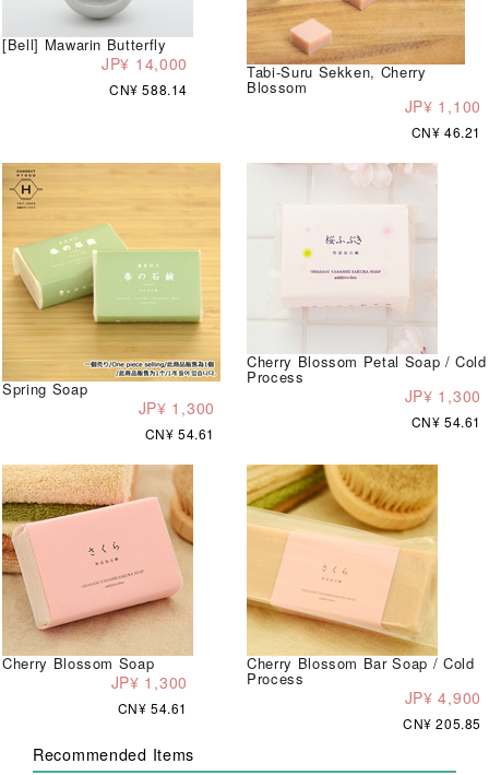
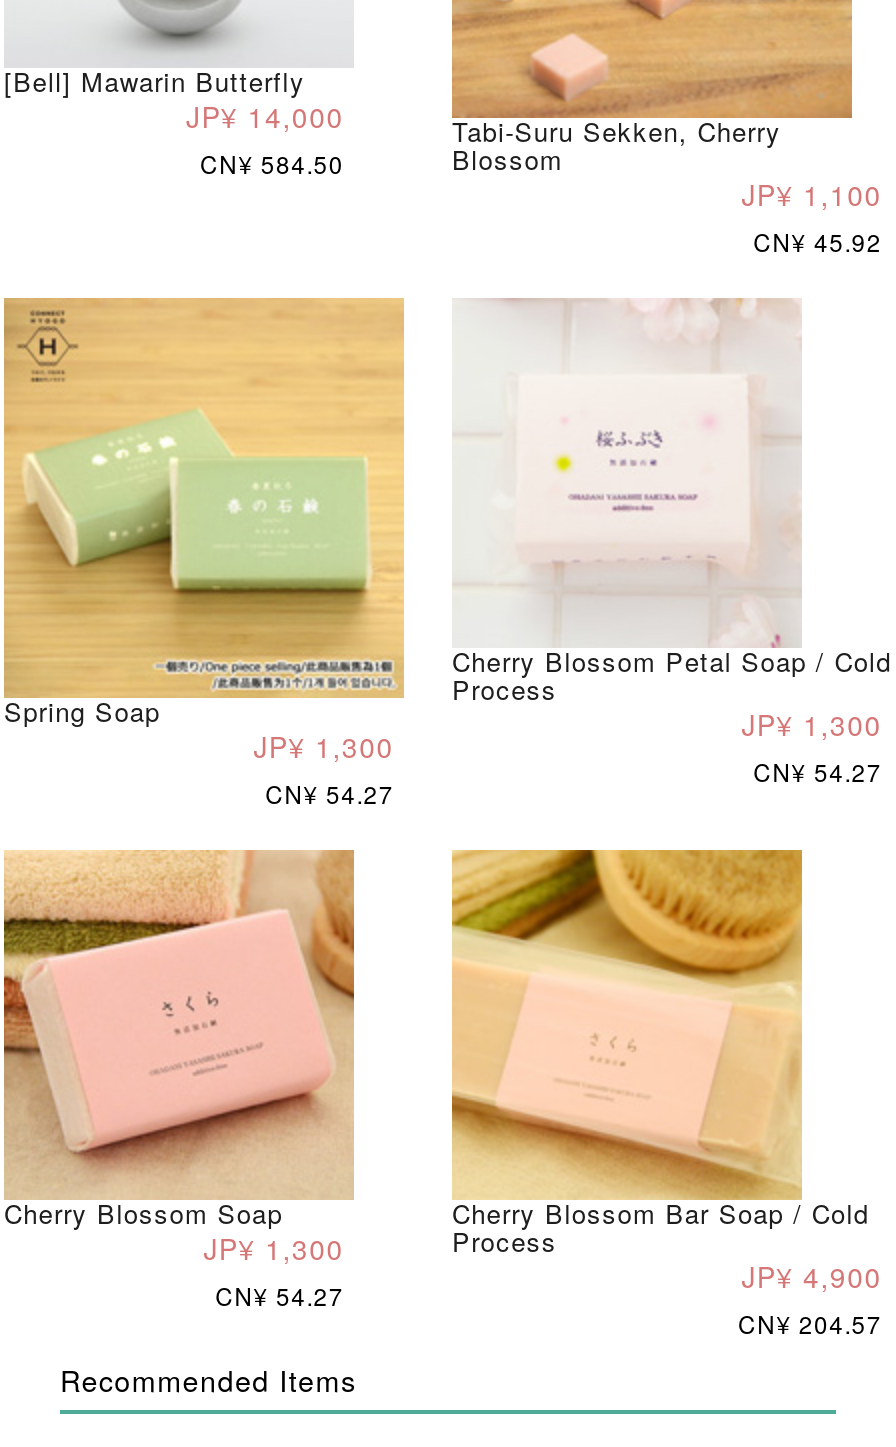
- CN¥ 588.14
+ CN¥ 584.50

- CN¥ 46.21
+ CN¥ 45.92

- CN¥ 54.61
+ CN¥ 54.27

- CN¥ 54.61
+ CN¥ 54.27

- CN¥ 54.61
+ CN¥ 54.27

- CN¥ 205.85
+ CN¥ 204.57
